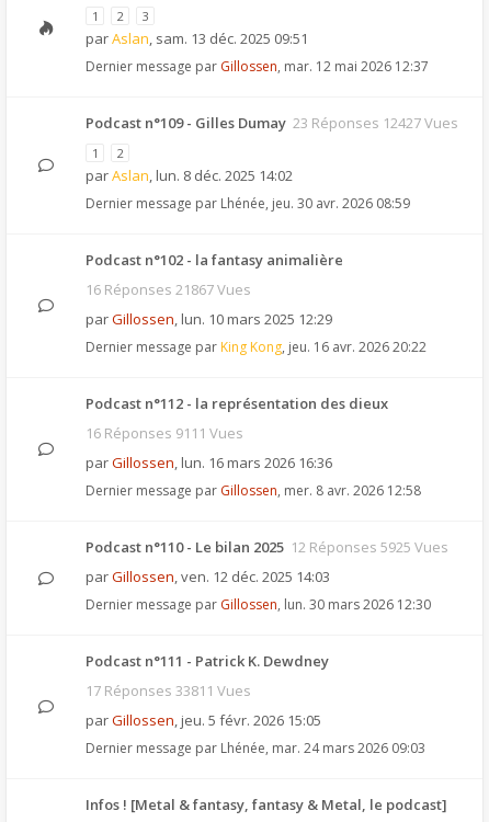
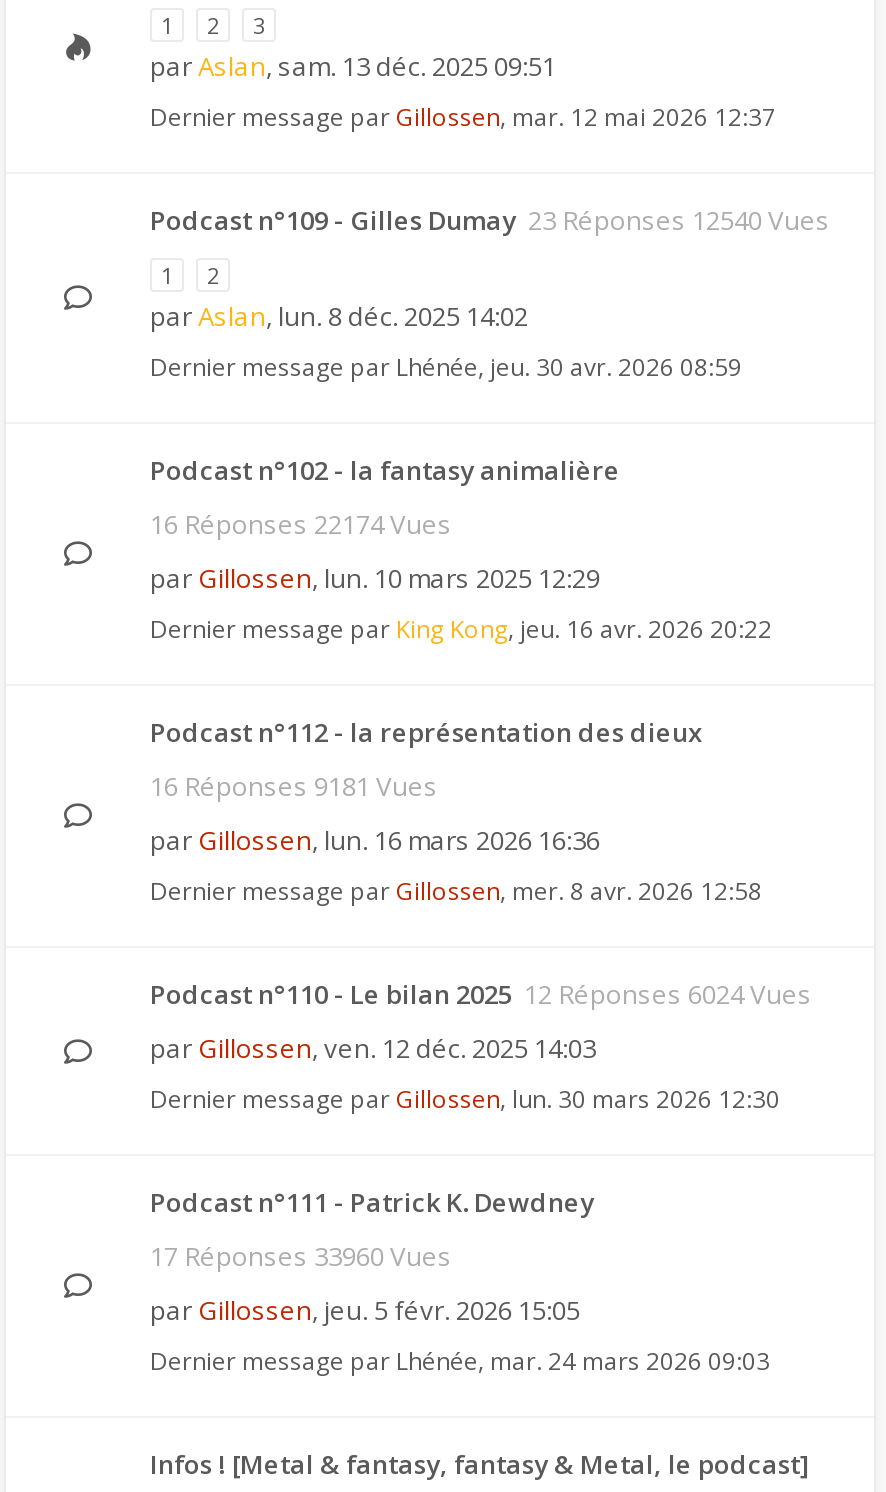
- Podcast n°109 - Gilles Dumay 23 Réponses 12427 Vues
+ Podcast n°109 - Gilles Dumay 23 Réponses 12540 Vues

- 16 Réponses 21867 Vues
+ 16 Réponses 22174 Vues

- 16 Réponses 9111 Vues
+ 16 Réponses 9181 Vues

- Podcast n°110 - Le bilan 2025 12 Réponses 5925 Vues
+ Podcast n°110 - Le bilan 2025 12 Réponses 6024 Vues

- 17 Réponses 33811 Vues
+ 17 Réponses 33960 Vues
